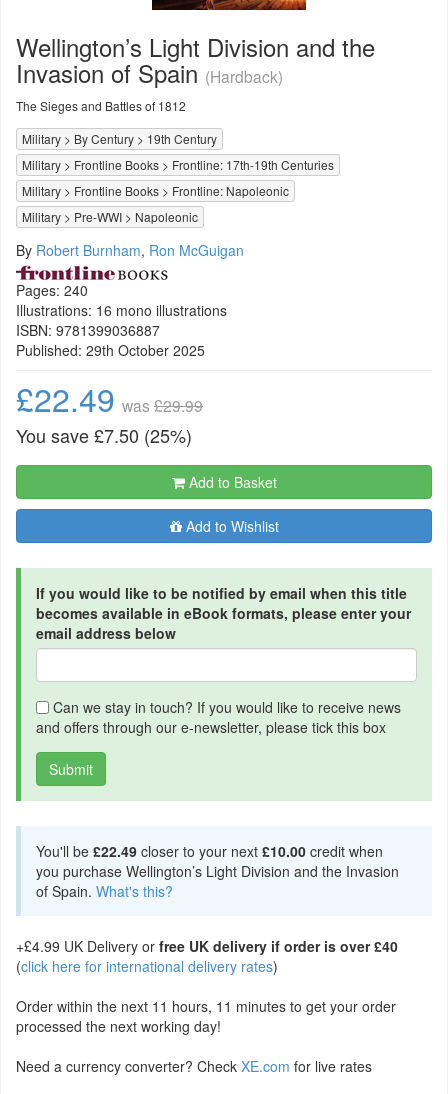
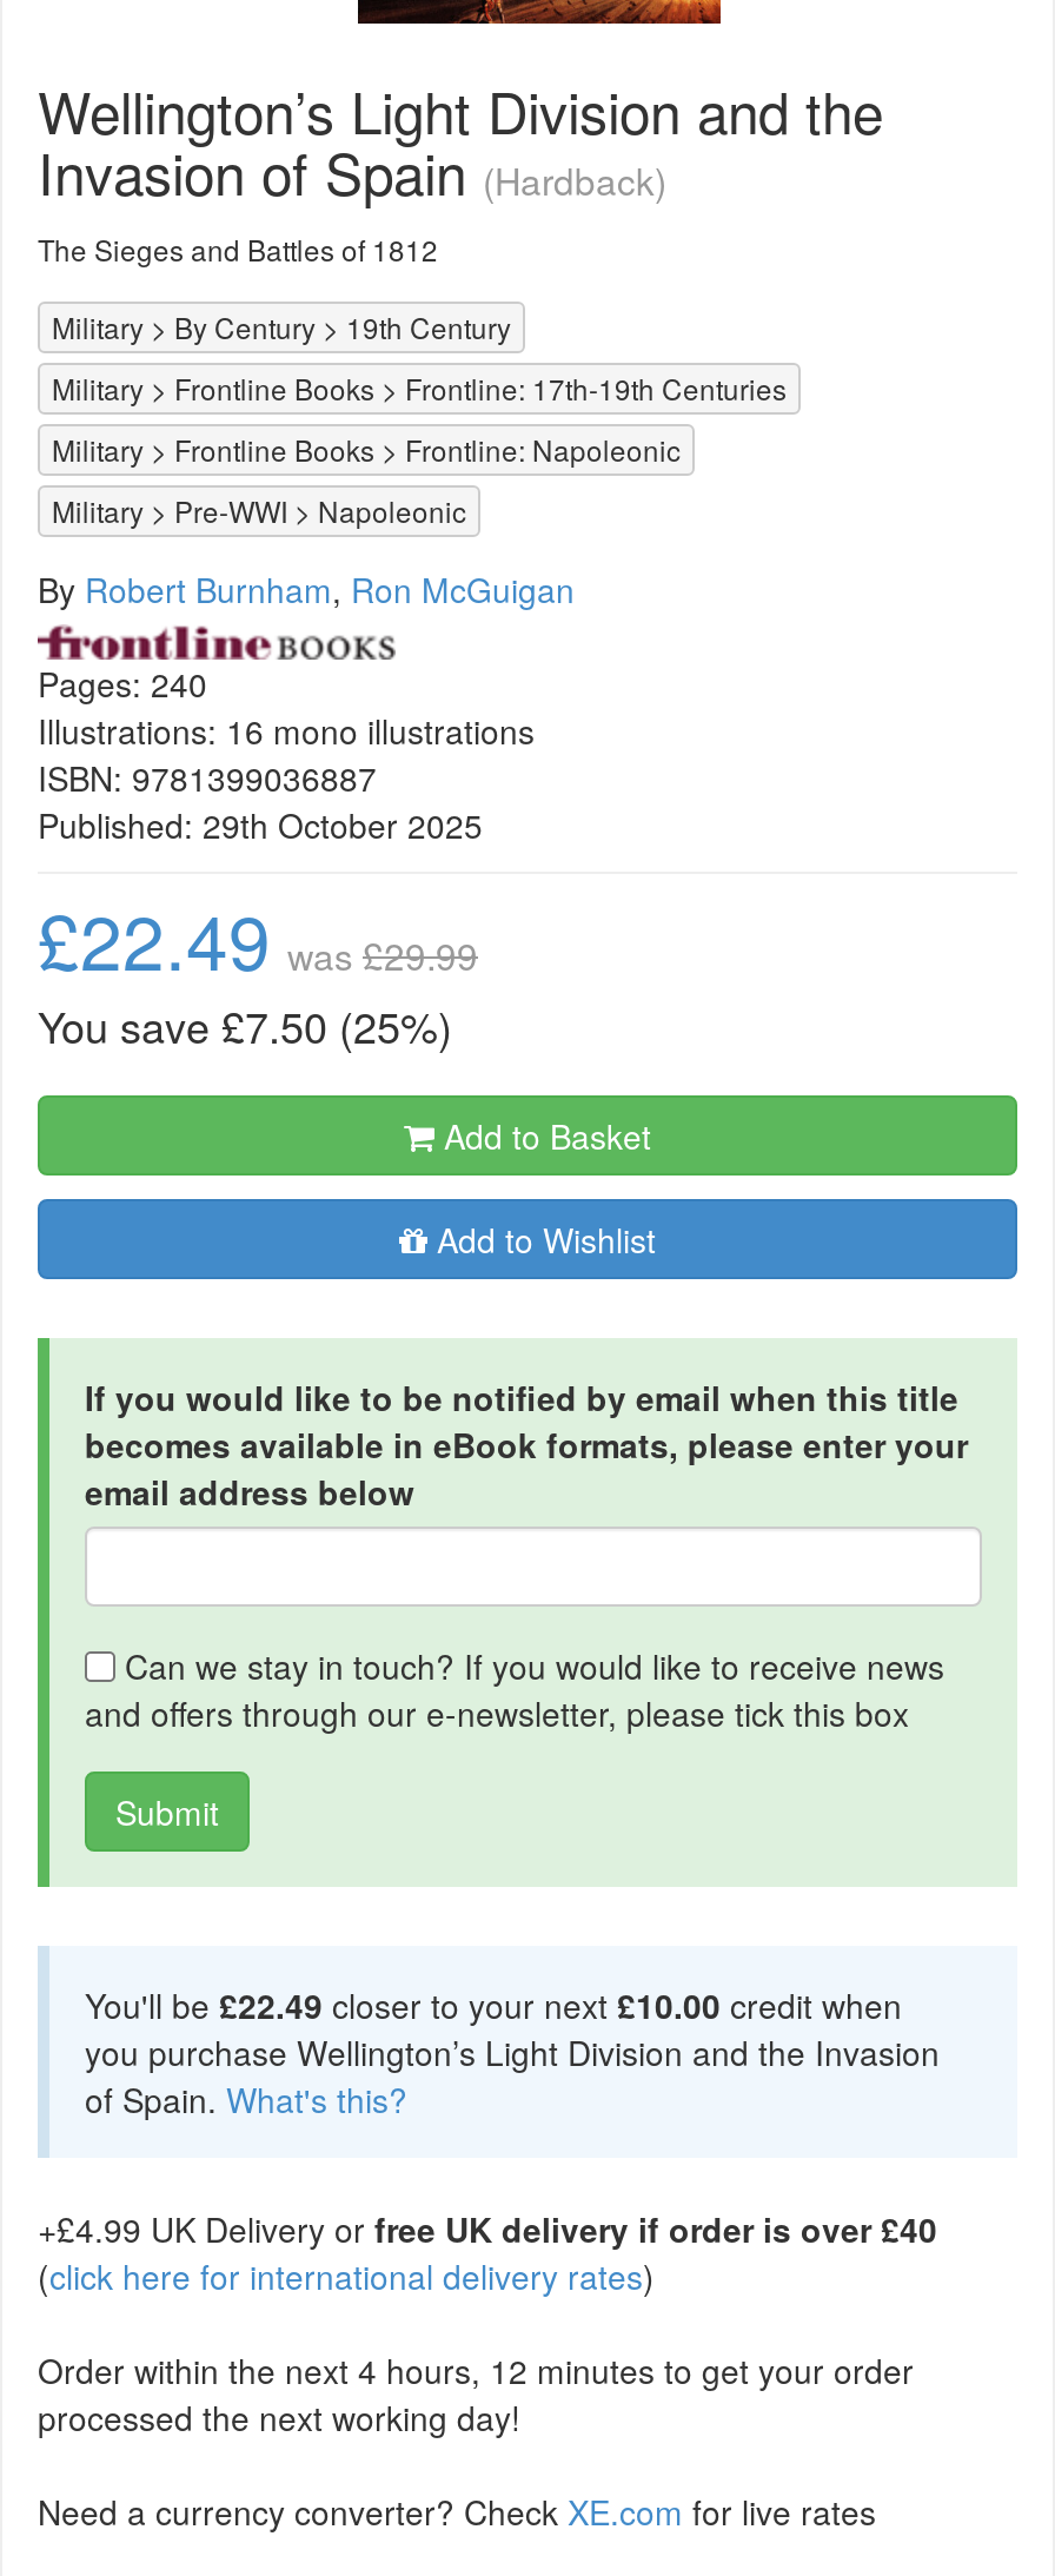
- Order within the next 11 hours, 11 minutes to get your order
+ Order within the next 4 hours, 12 minutes to get your order
